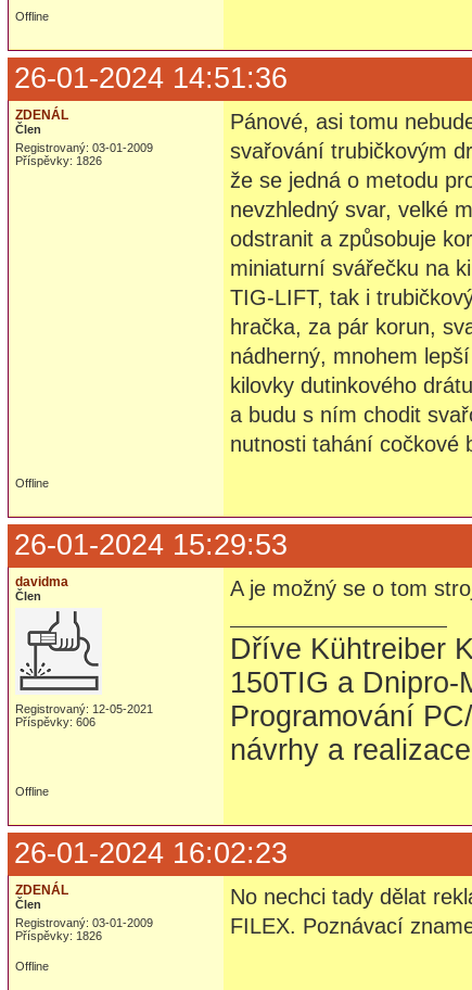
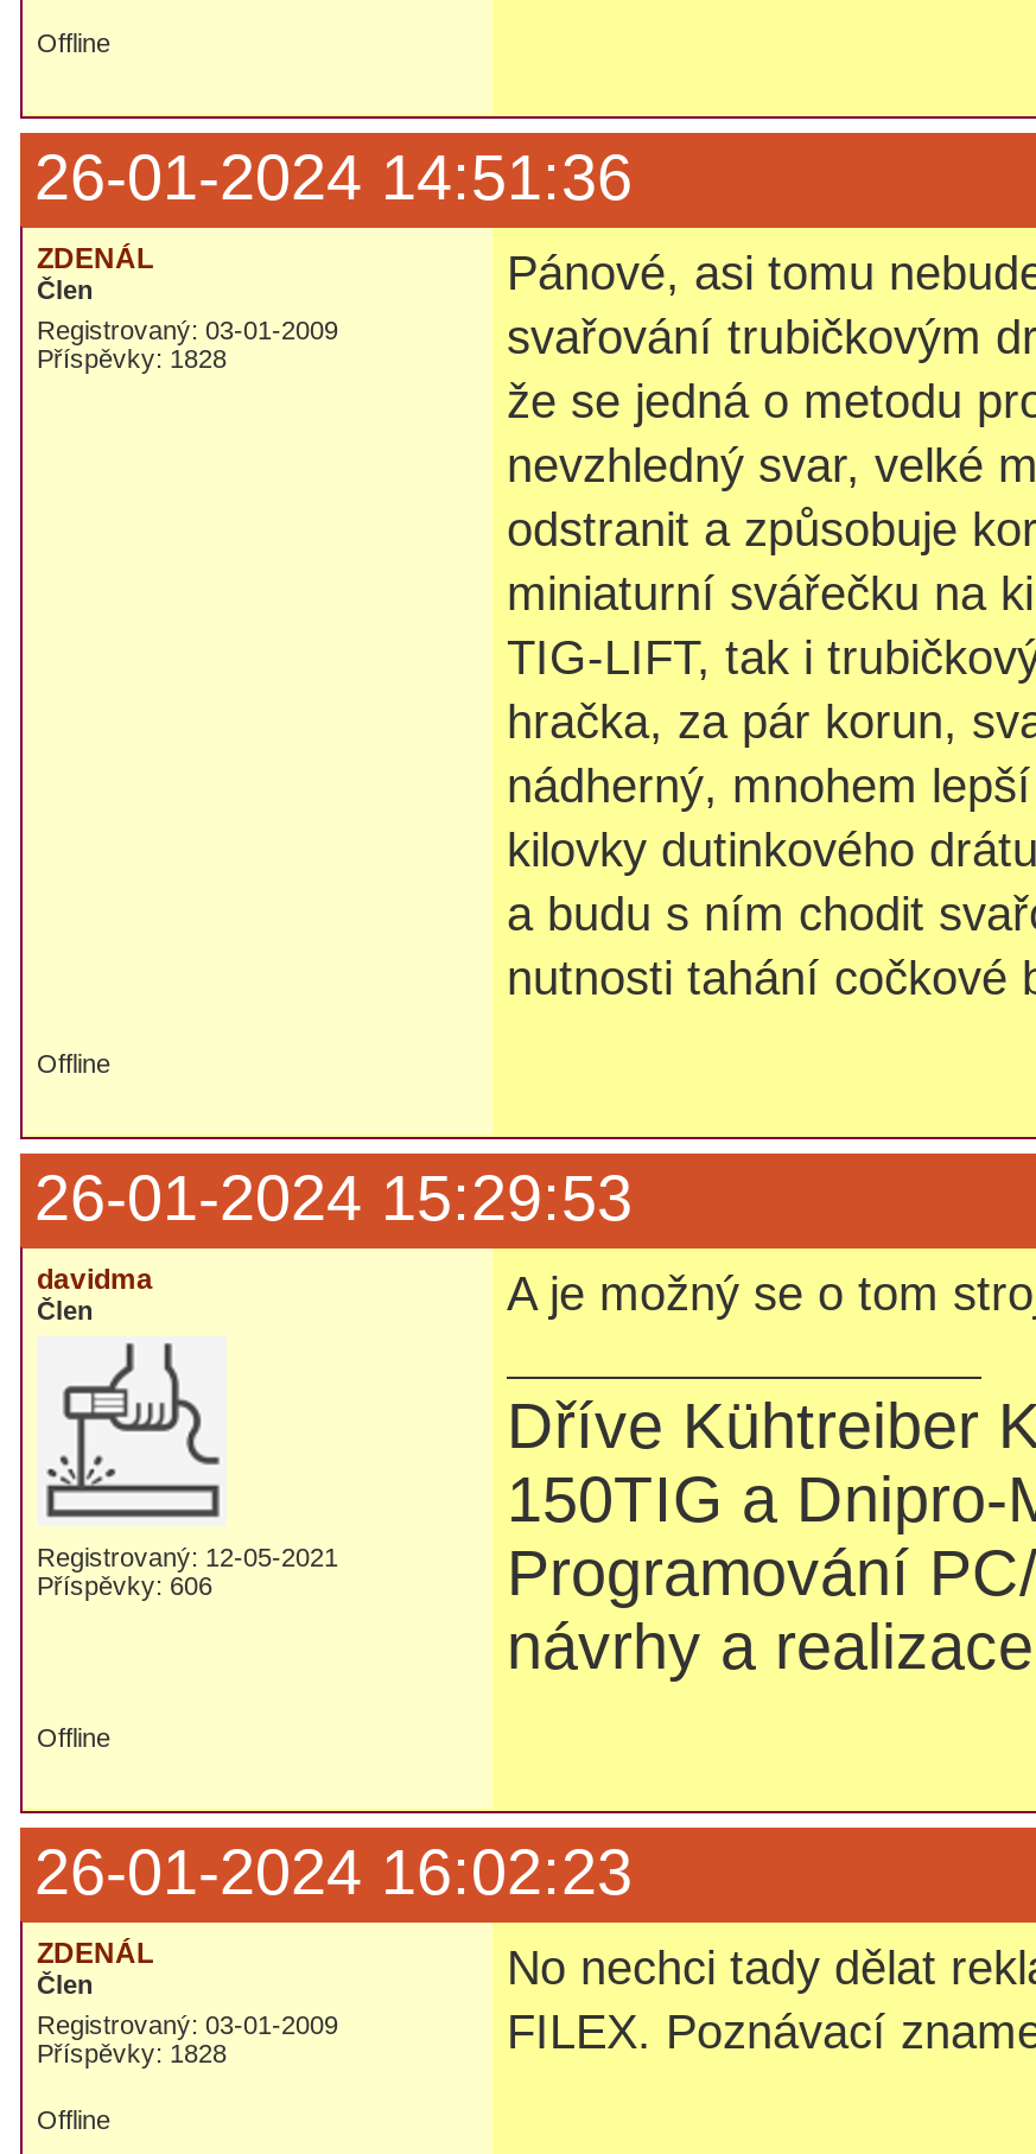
- Příspěvky: 1826
+ Příspěvky: 1828

- Příspěvky: 1826
+ Příspěvky: 1828
